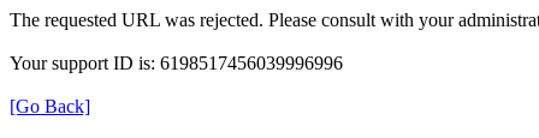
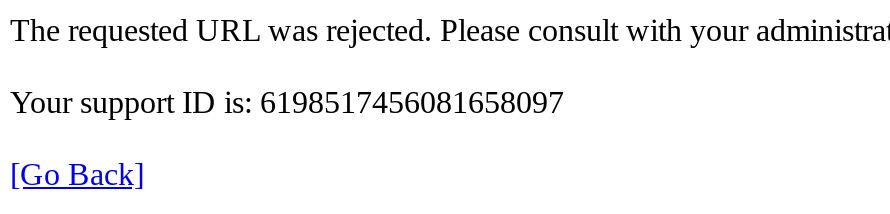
- Your support ID is: 6198517456039996996
+ Your support ID is: 6198517456081658097
